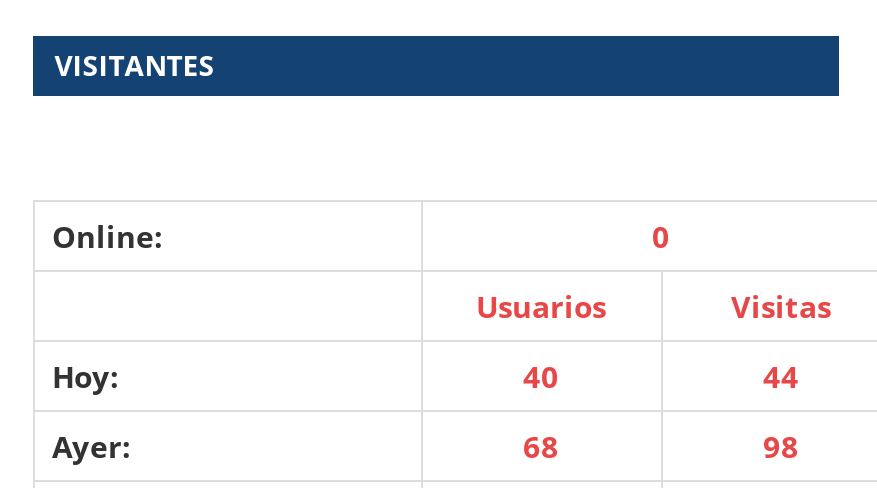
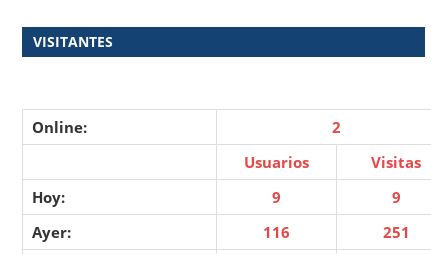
- 0
+ 2

- 40
+ 9

- 44
+ 9

- 68
+ 116

- 98
+ 251
